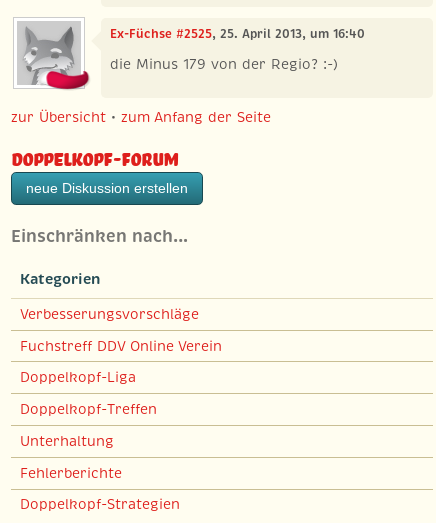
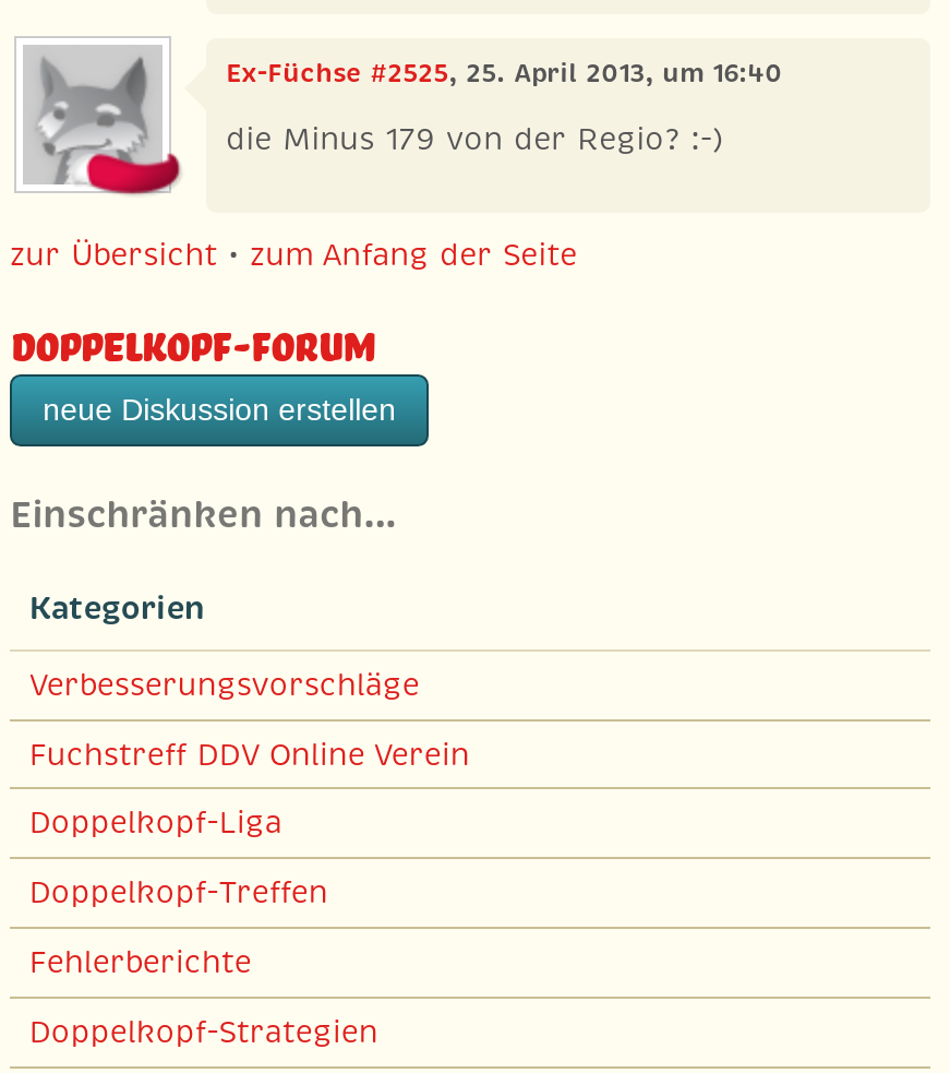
- Unterhaltung
